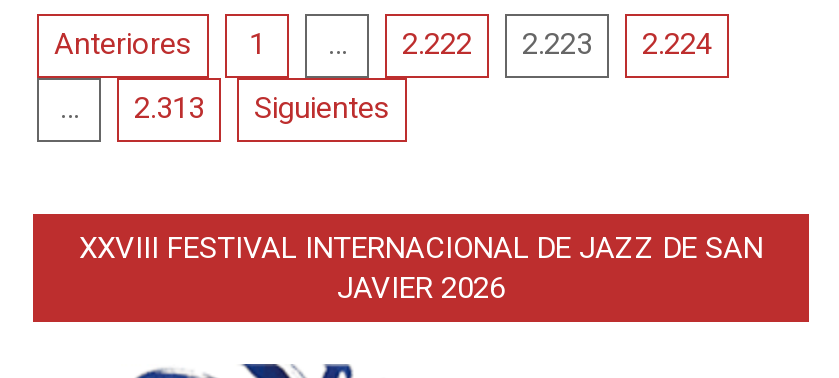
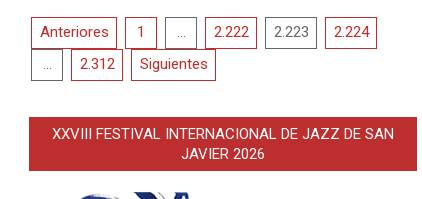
- 2.313
+ 2.312
